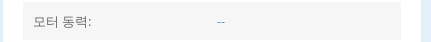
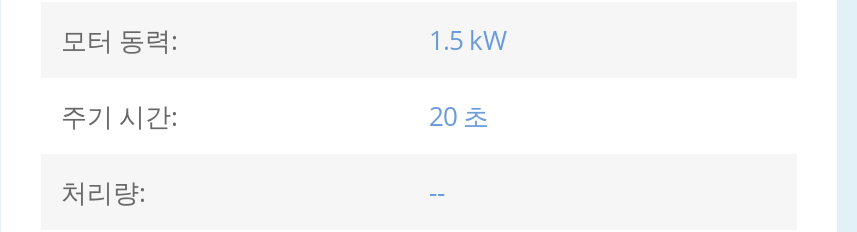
+ 1.5 kW
+ 주기 시간:
+ 20 초
+ 처리량:
